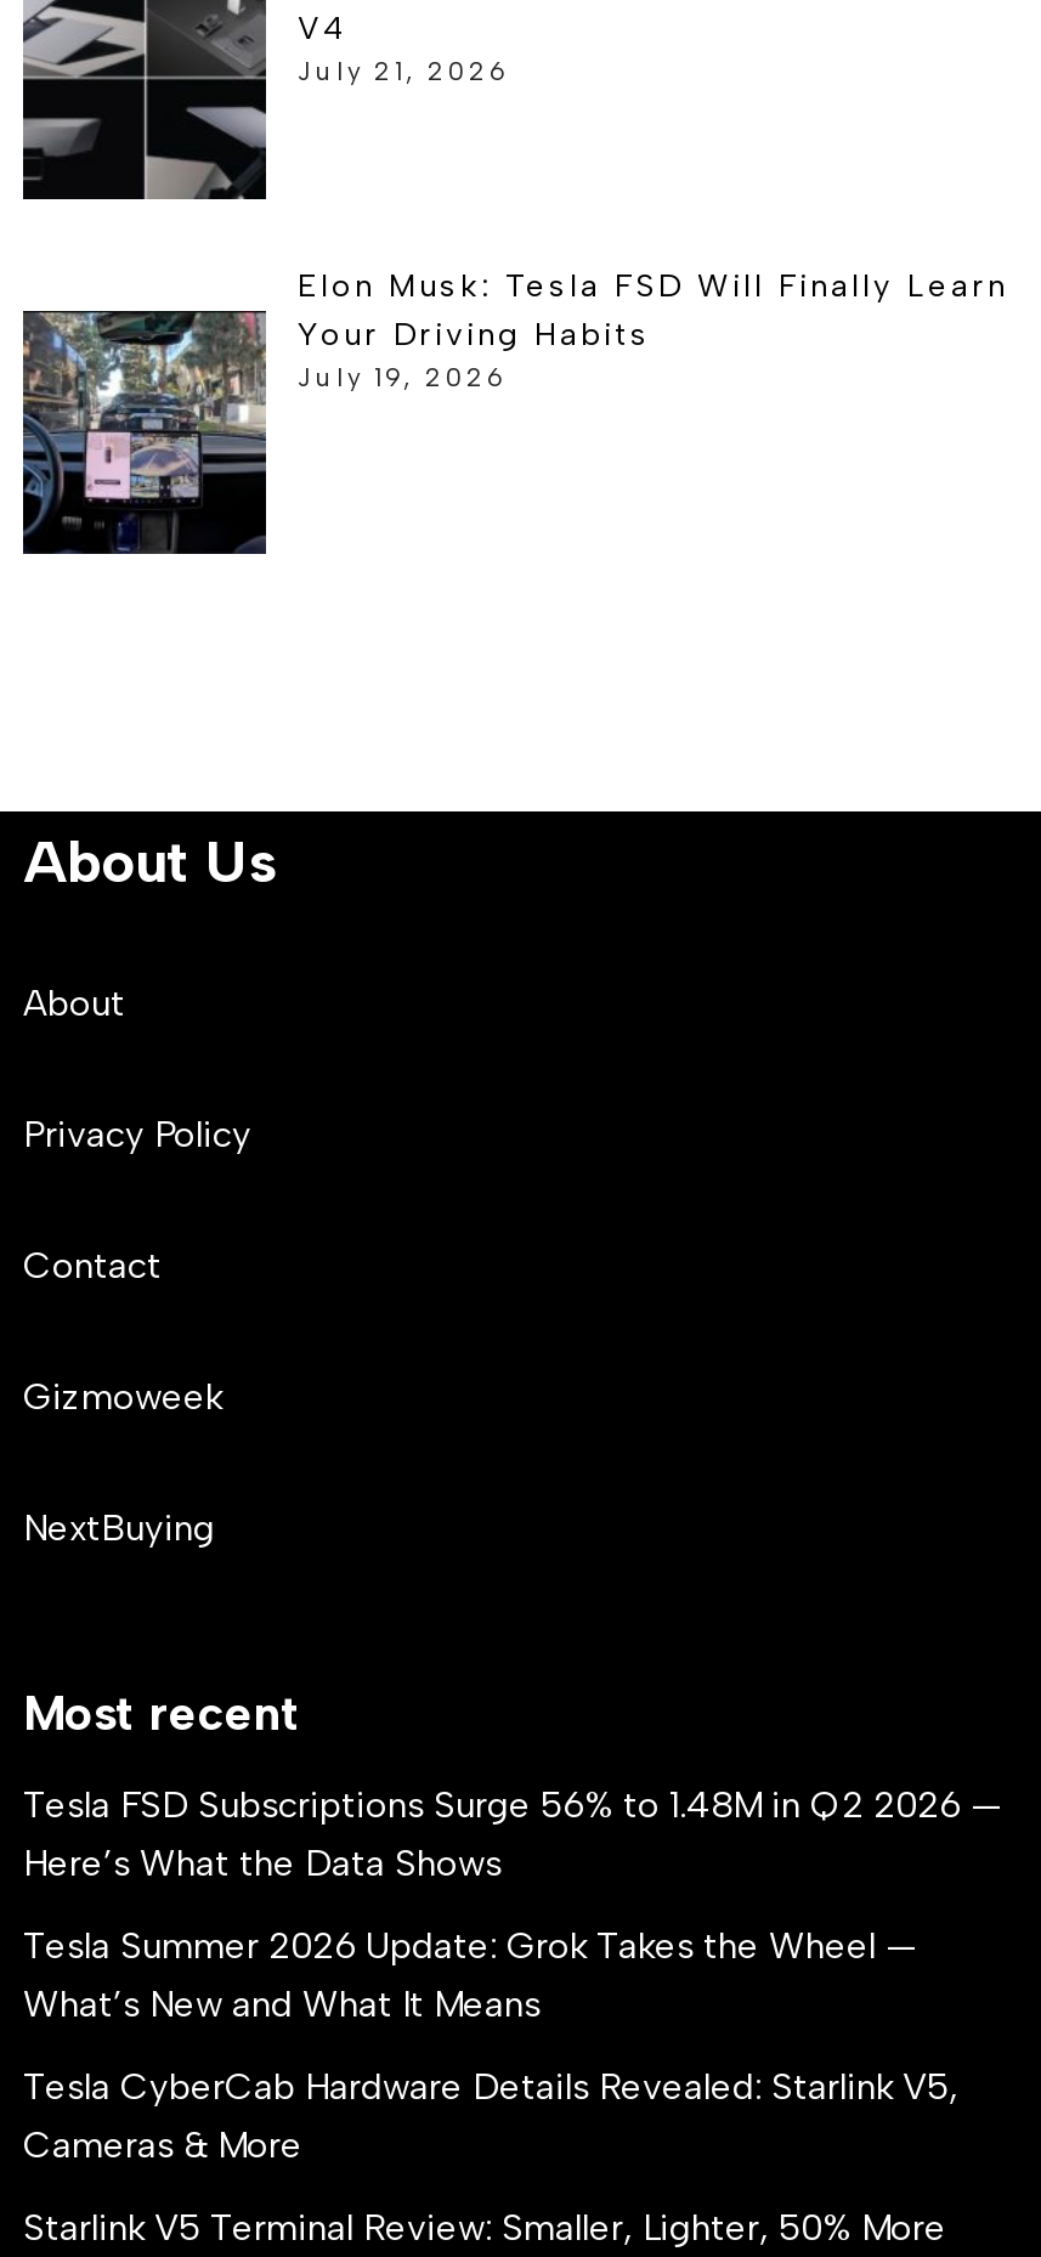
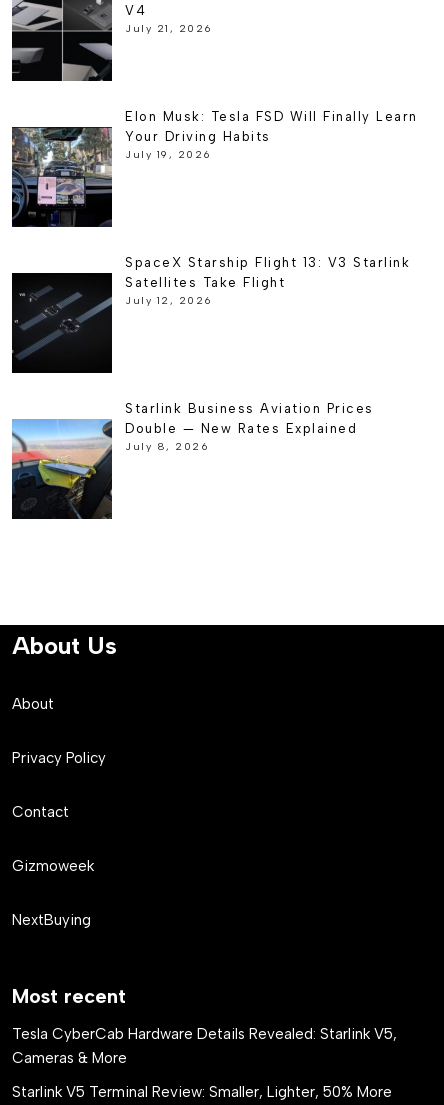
+ [image]
+ SpaceX Starship Flight 13: V3 Starlink
+ Satellites Take Flight
+ July 12, 2026

+ [image]
+ Starlink Business Aviation Prices
+ Double — New Rates Explained
+ July 8, 2026

moved down: About Us | About | Privacy Policy | Contact | Gizmoweek | NextBuying | Most recent

- Tesla FSD Subscriptions Surge 56% to 1.48M in Q2 2026 —
- Here’s What the Data Shows
- Tesla Summer 2026 Update: Grok Takes the Wheel —
- What’s New and What It Means
